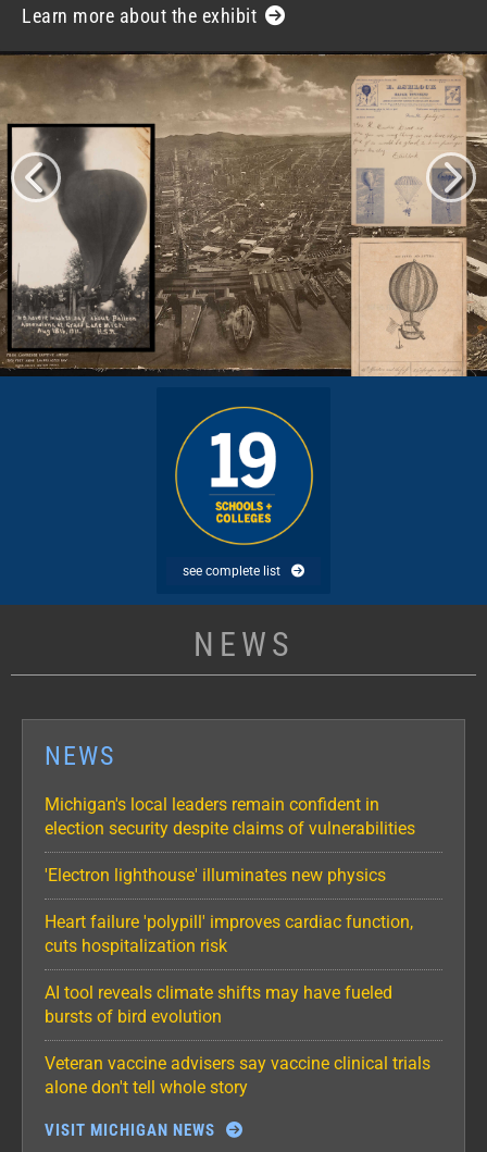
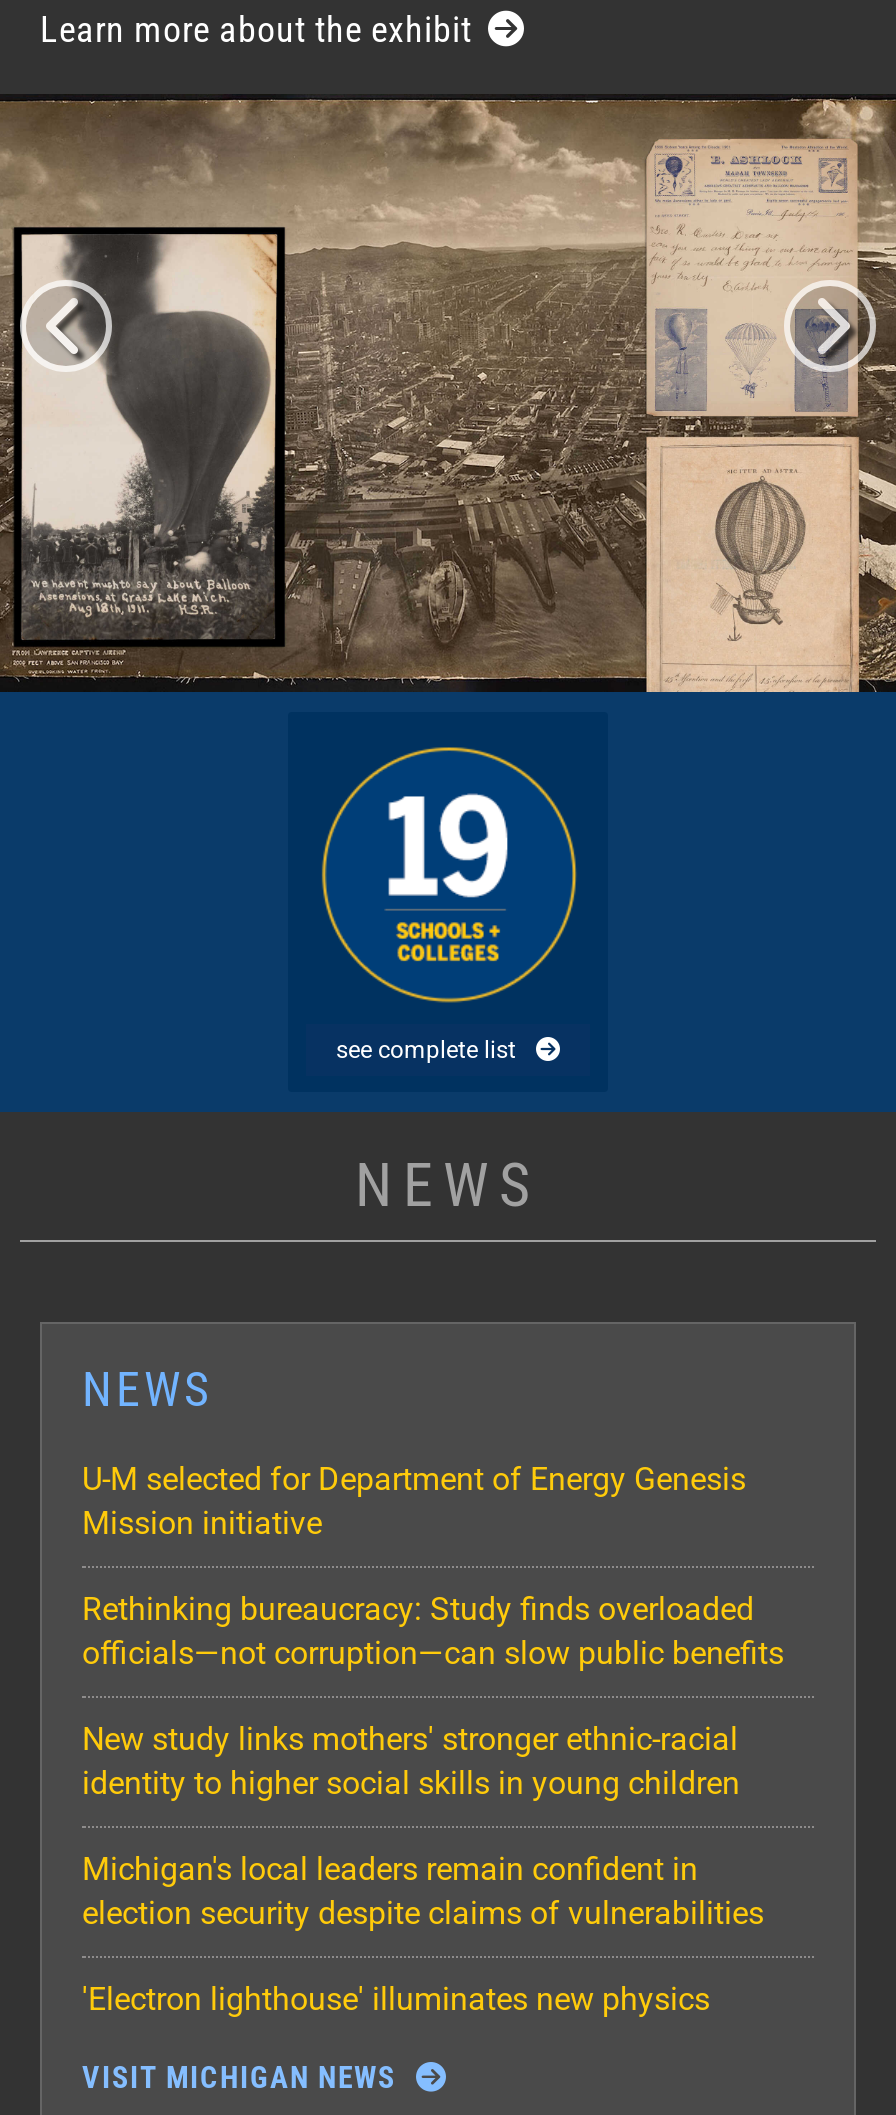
+ U-M selected for Department of Energy Genesis
+ Mission initiative
+ Rethinking bureaucracy: Study finds overloaded
+ officials—not corruption—can slow public benefits
+ New study links mothers' stronger ethnic-racial
+ identity to higher social skills in young children

moved down: Michigan's local leaders remain confident in | election security despite claims of vulnerabilities | 'Electron lighthouse' illuminates new physics

- Heart failure 'polypill' improves cardiac function,
- cuts hospitalization risk
- AI tool reveals climate shifts may have fueled
- bursts of bird evolution
- Veteran vaccine advisers say vaccine clinical trials
- alone don't tell whole story
